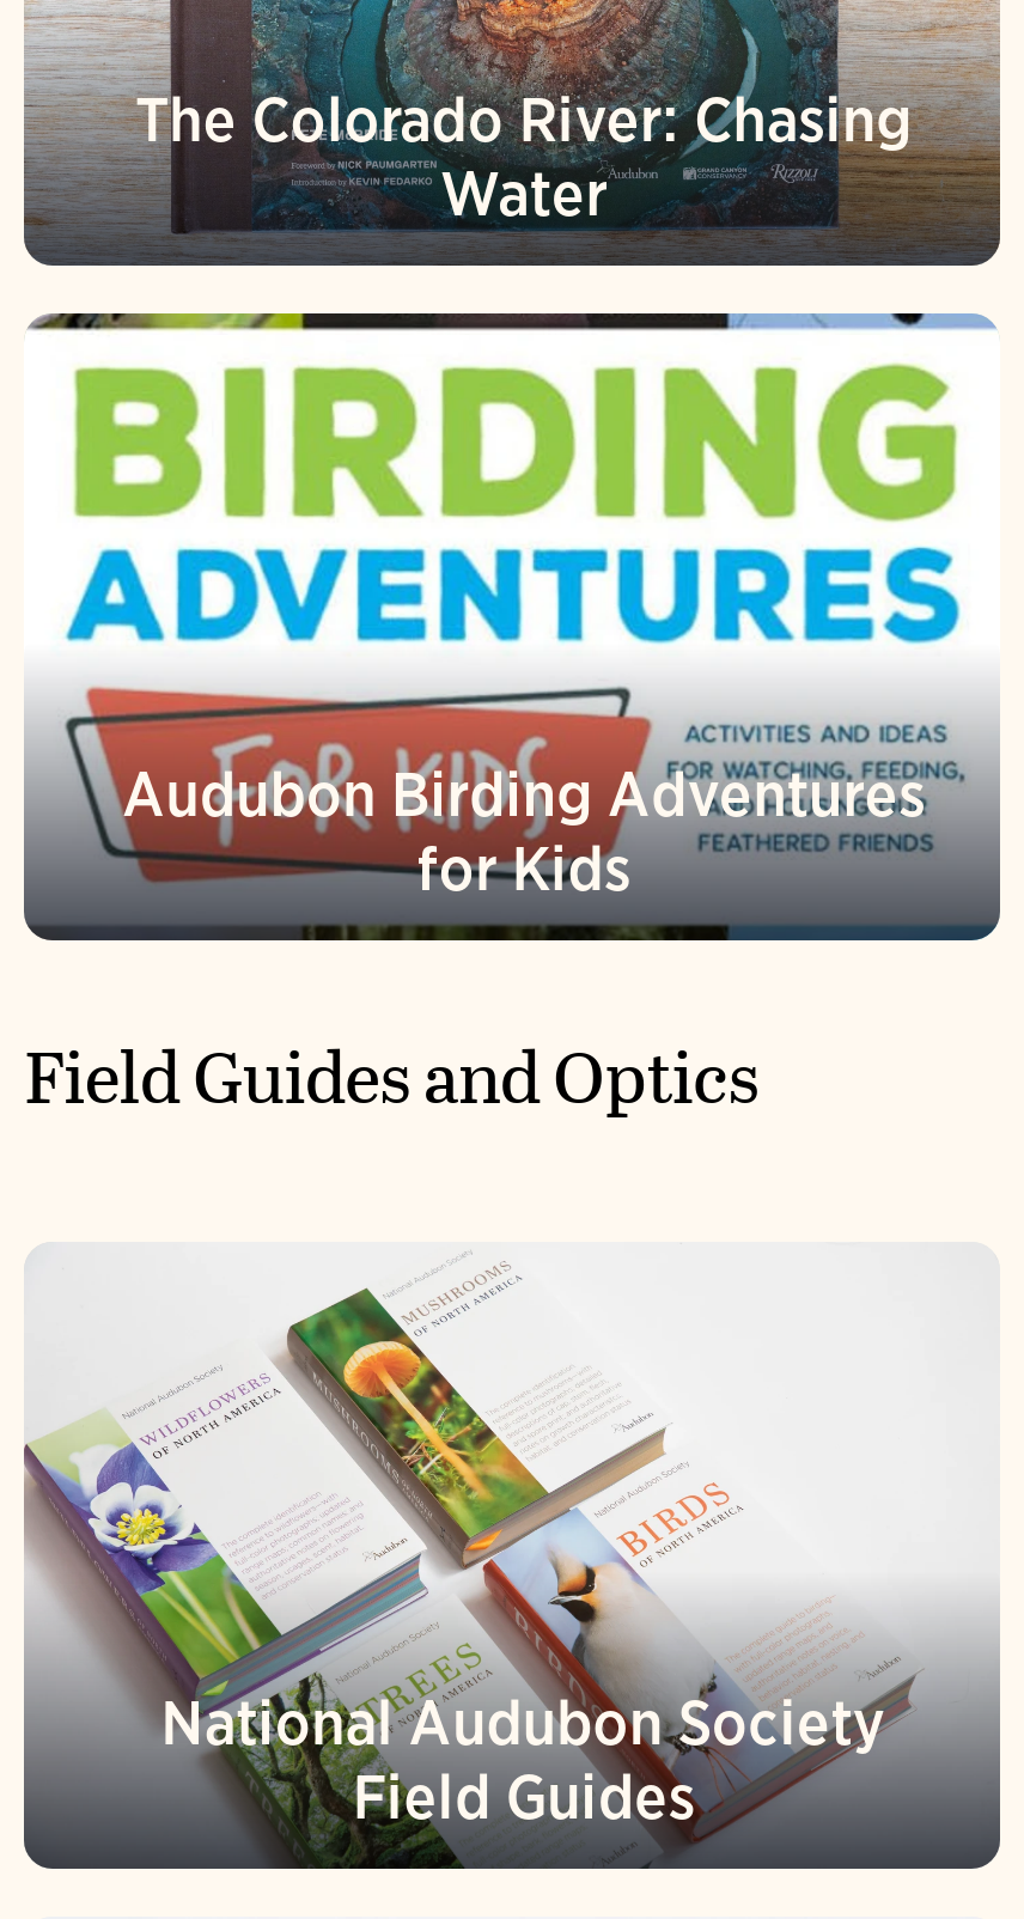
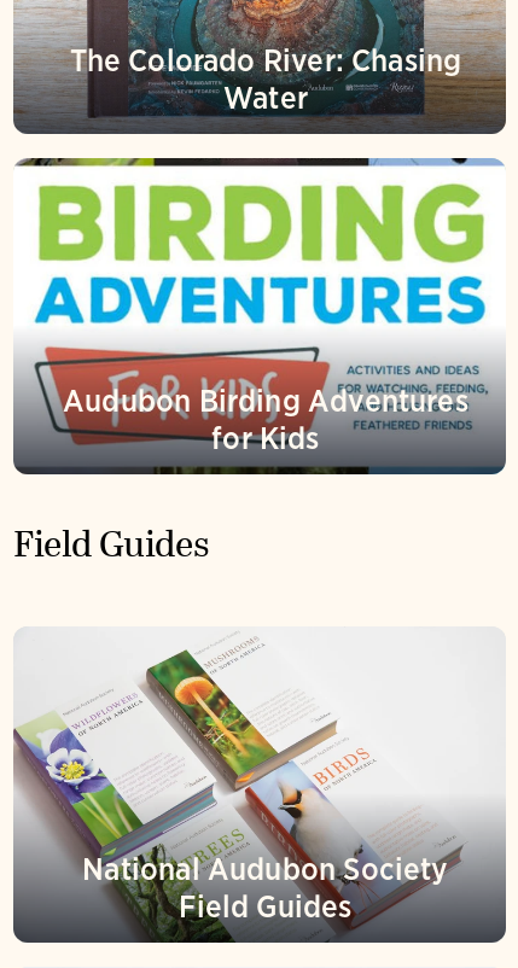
- Field Guides and Optics
+ Field Guides
